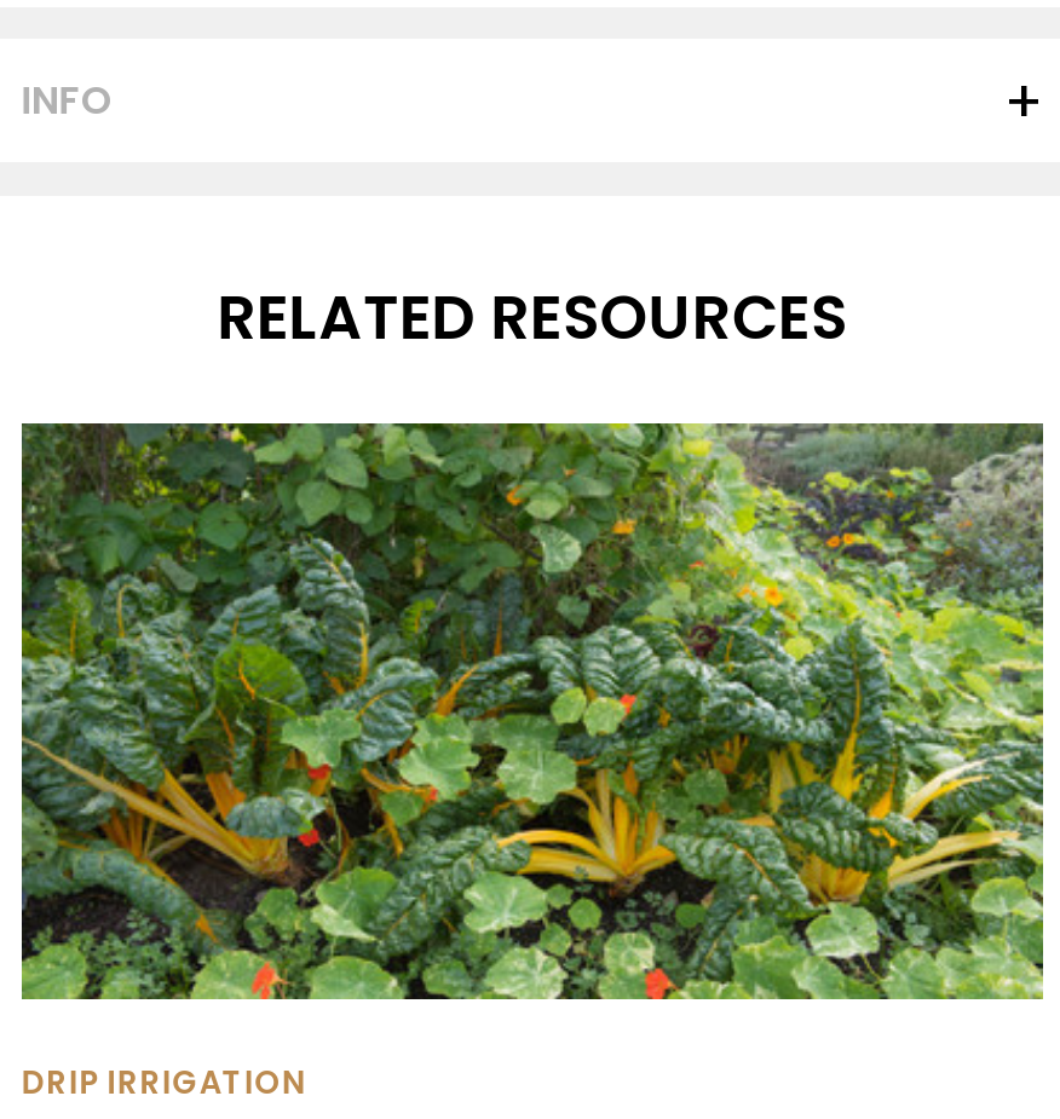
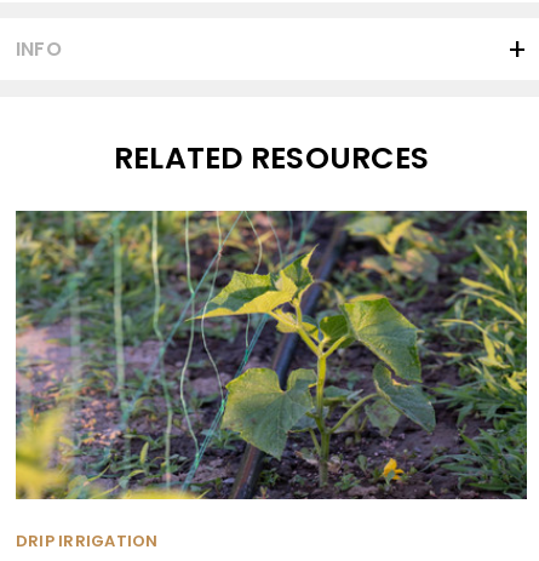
- [image]
+ [image]
